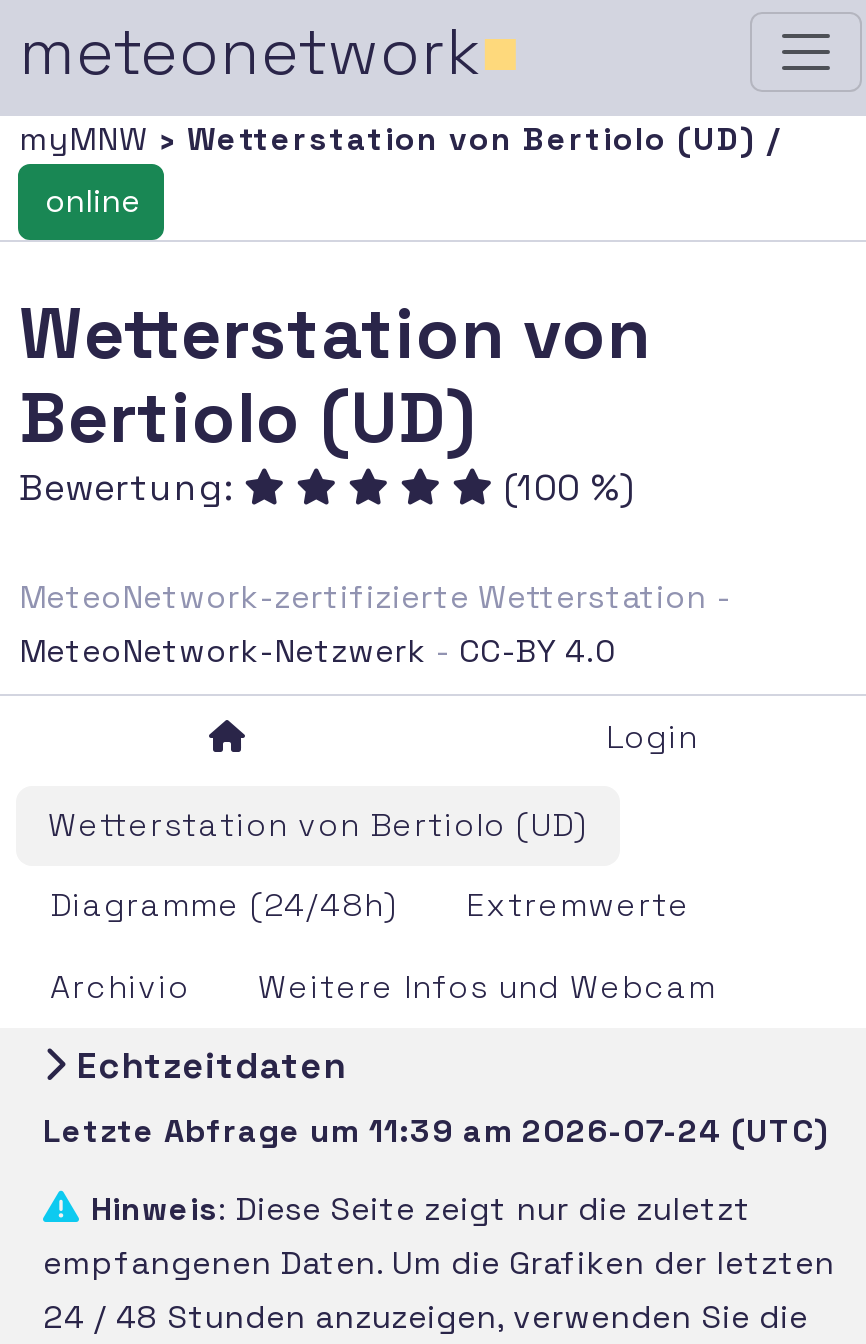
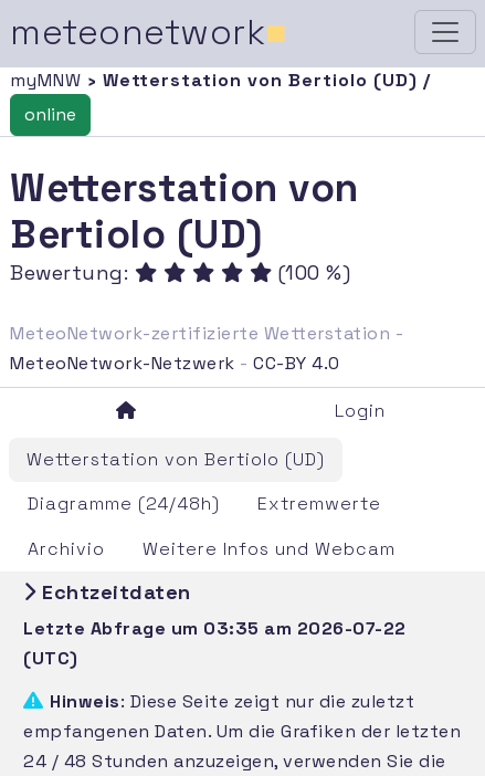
- Letzte Abfrage um 11:39 am 2026-07-24 (UTC)
+ Letzte Abfrage um 03:35 am 2026-07-22
+ (UTC)
